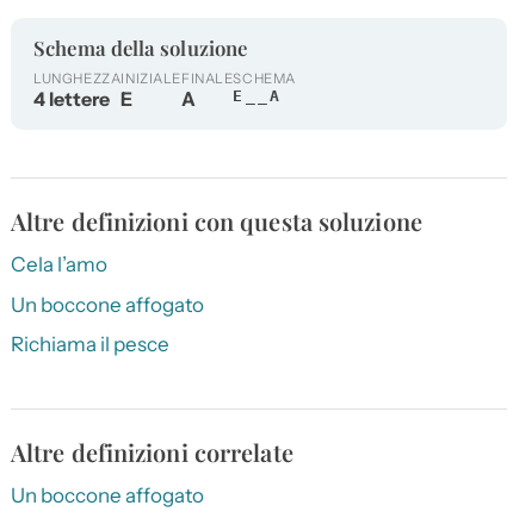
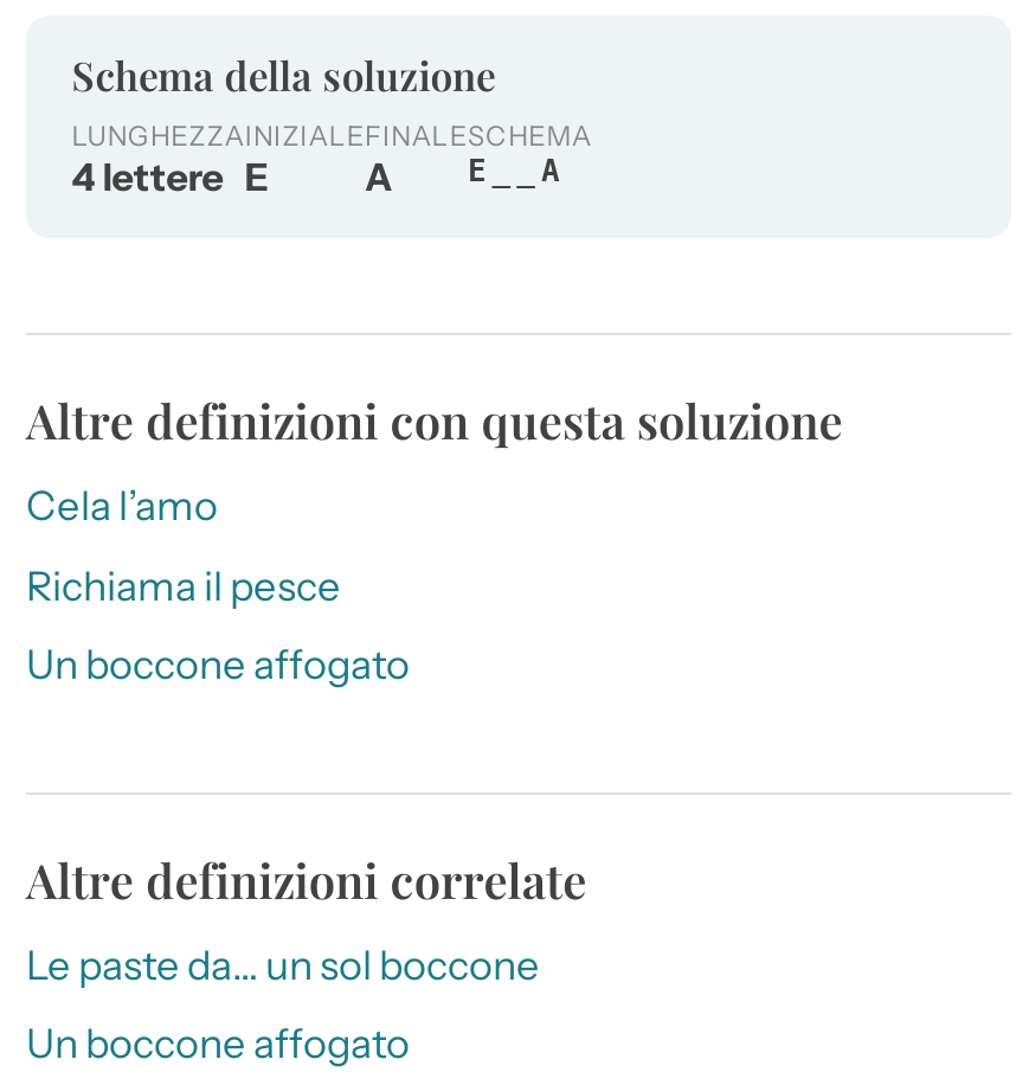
moved up: Richiama il pesce

+ Le paste da… un sol boccone
